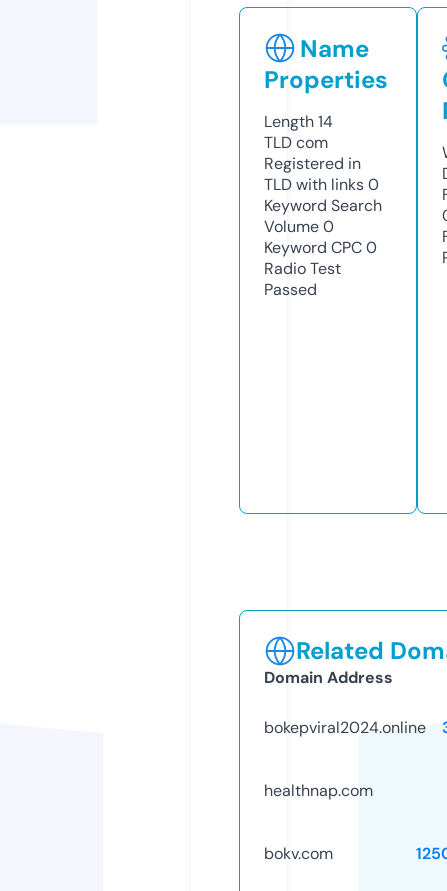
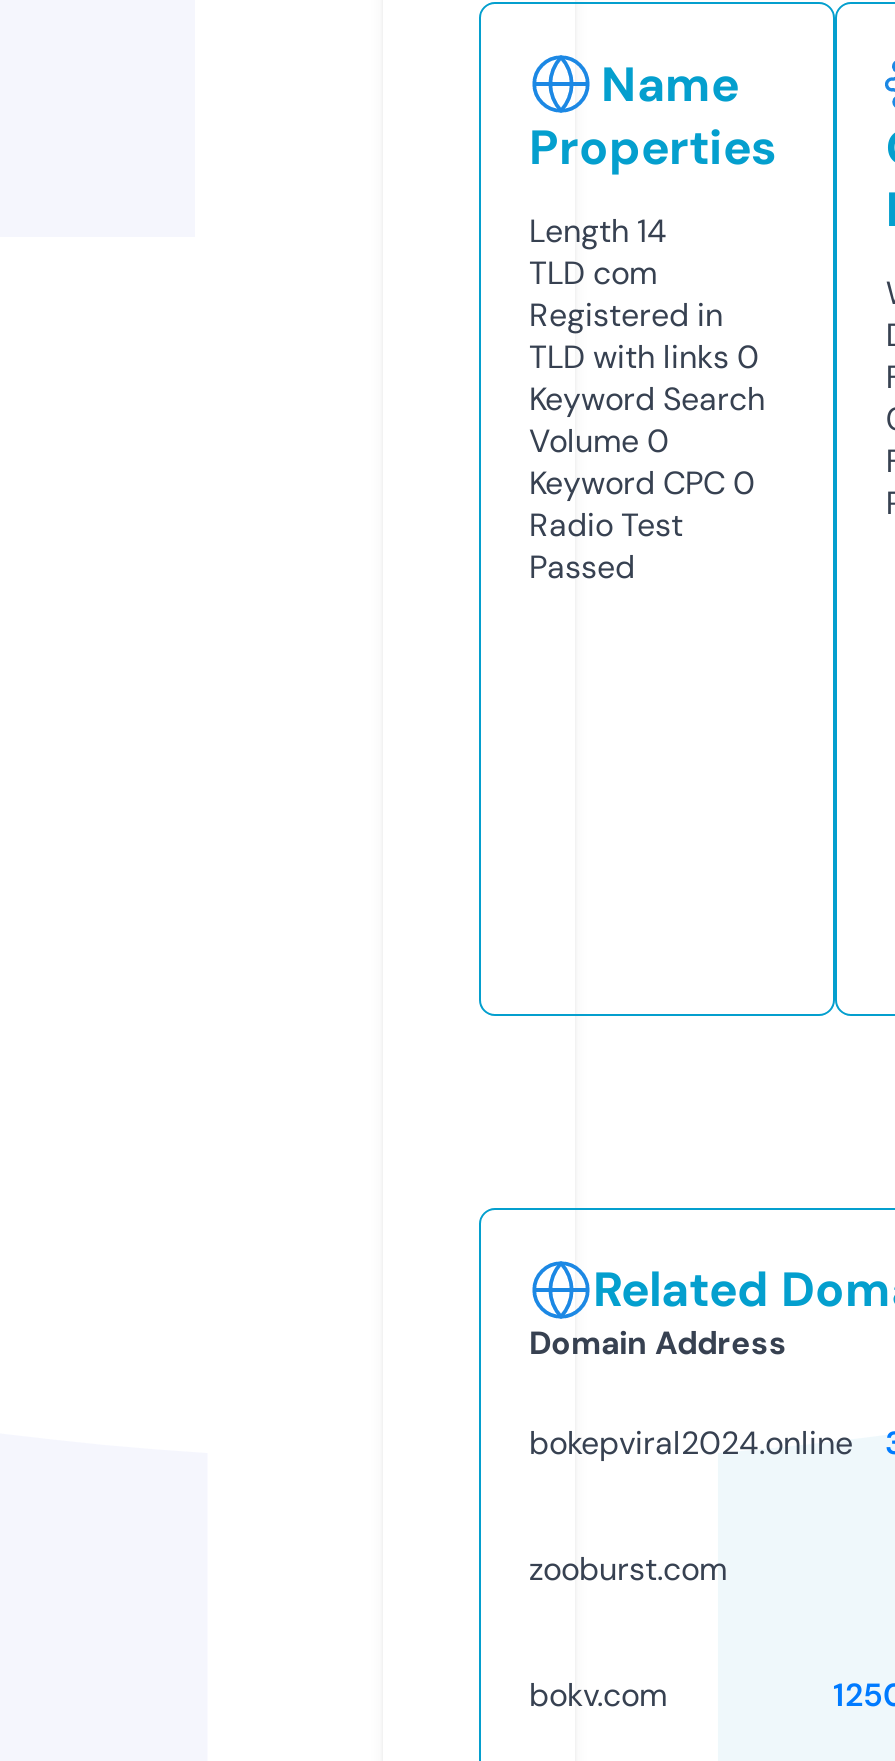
- healthnap.com
+ zooburst.com
